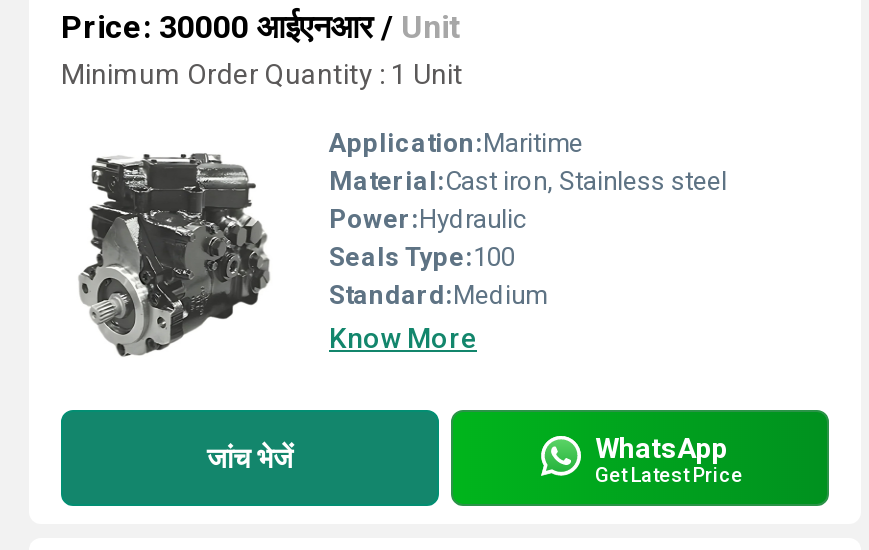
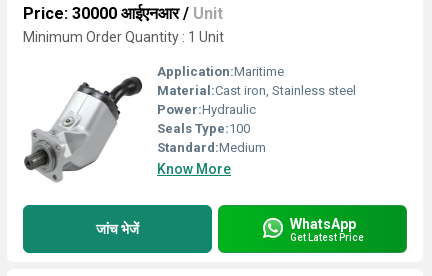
- [image]
+ [image]
